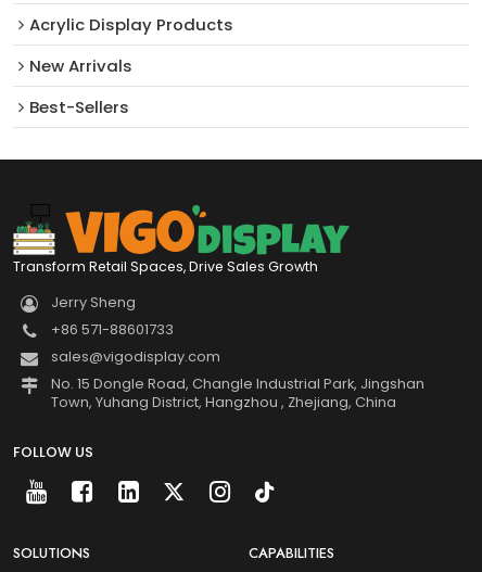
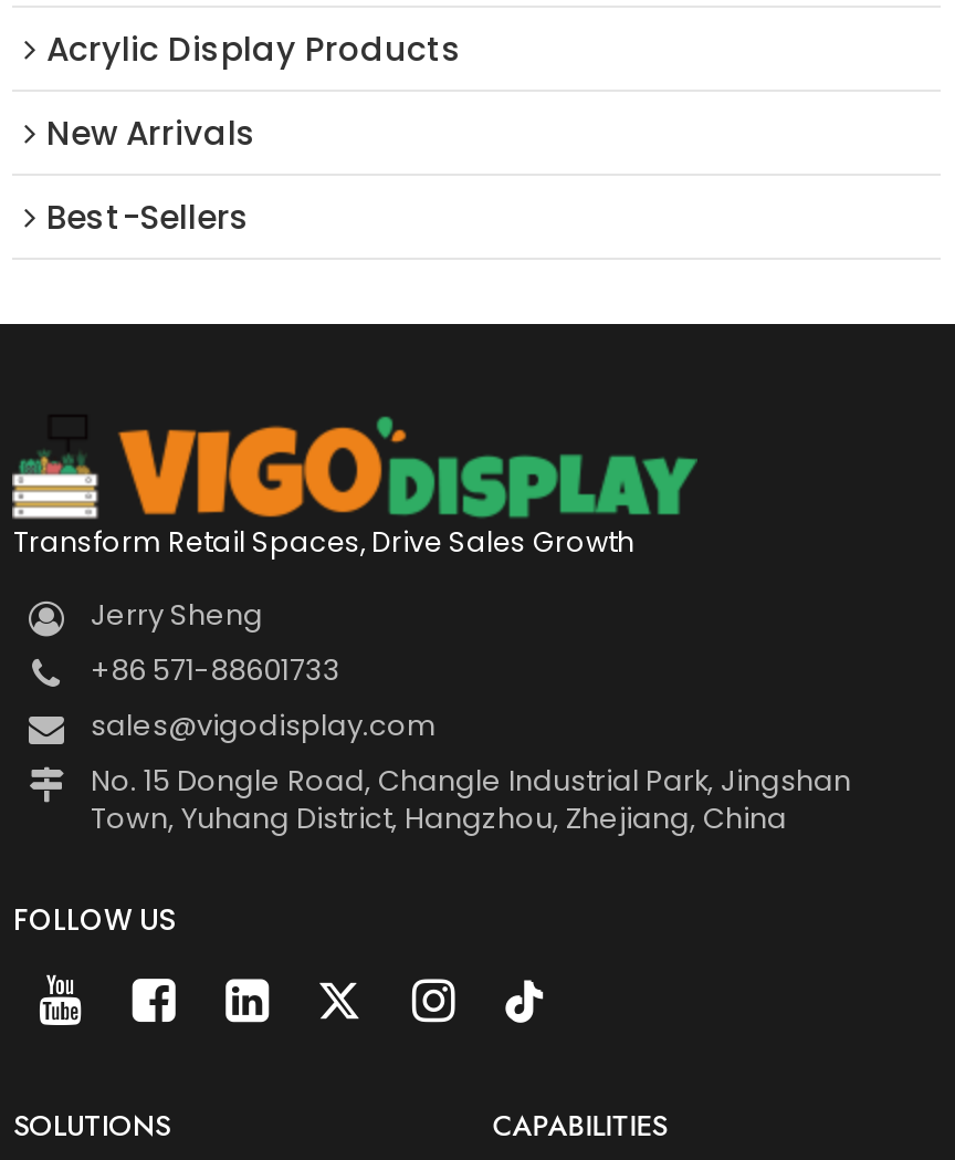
- Town, Yuhang District, Hangzhou , Zhejiang, China
+ Town, Yuhang District, Hangzhou, Zhejiang, China
